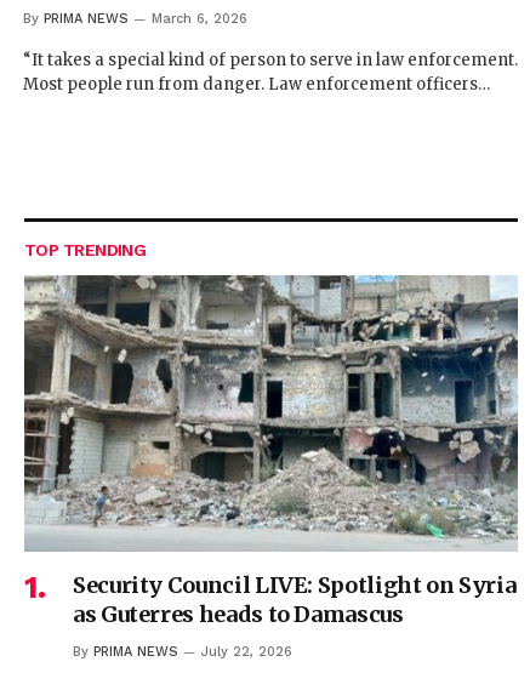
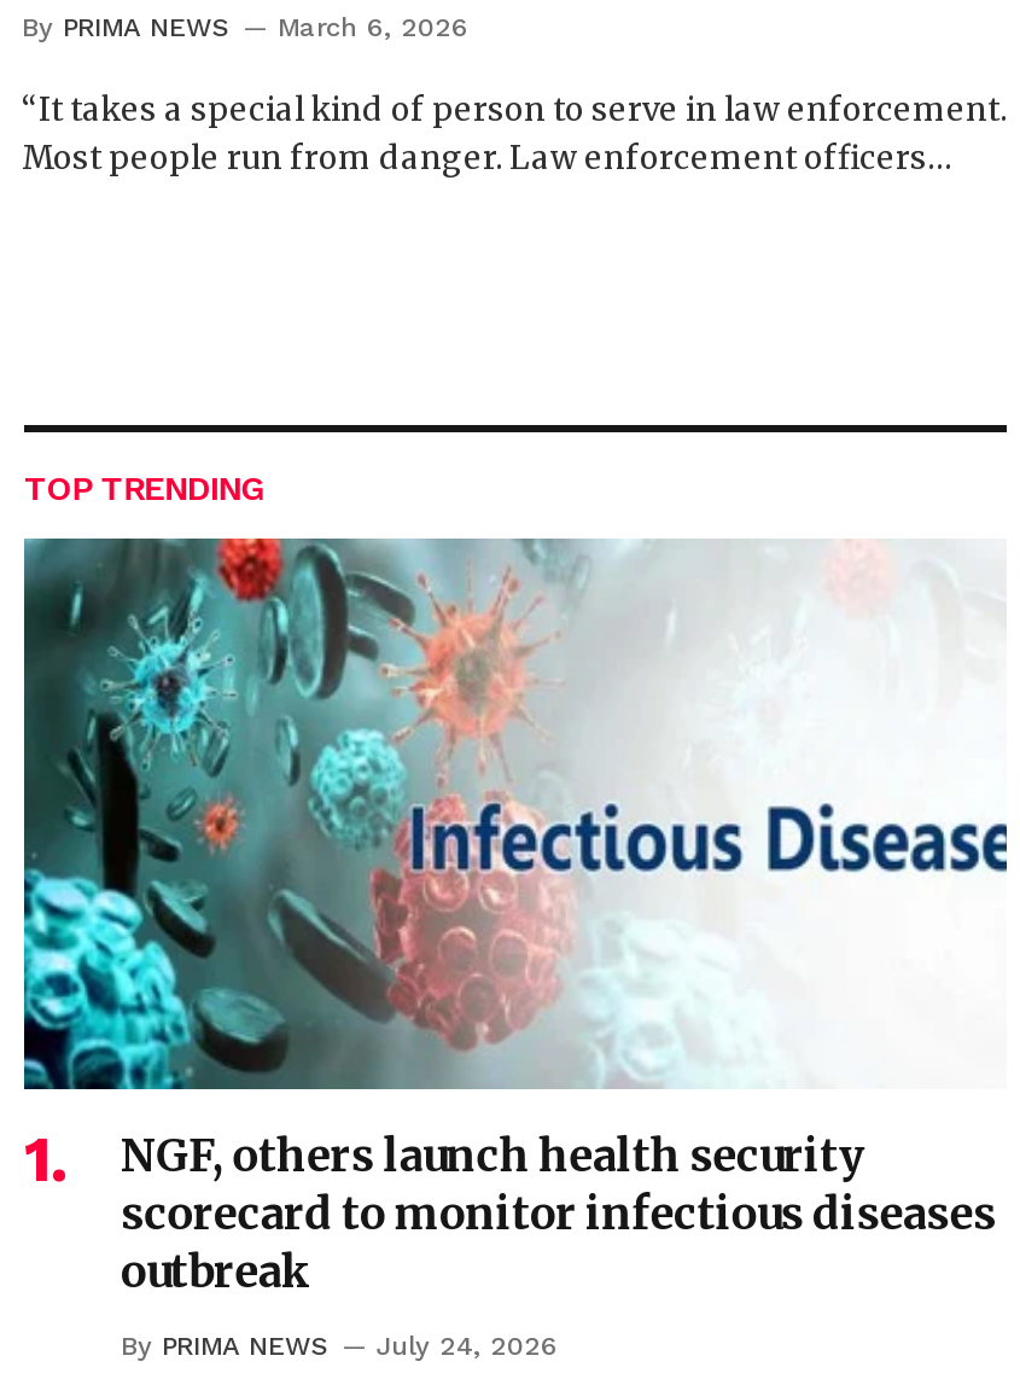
- [image]
- Security Council LIVE: Spotlight on Syria
- as Guterres heads to Damascus
+ [image]
+ NGF, others launch health security
+ scorecard to monitor infectious diseases
+ outbreak

- By PRIMA NEWS July 22, 2026
+ By PRIMA NEWS July 24, 2026
